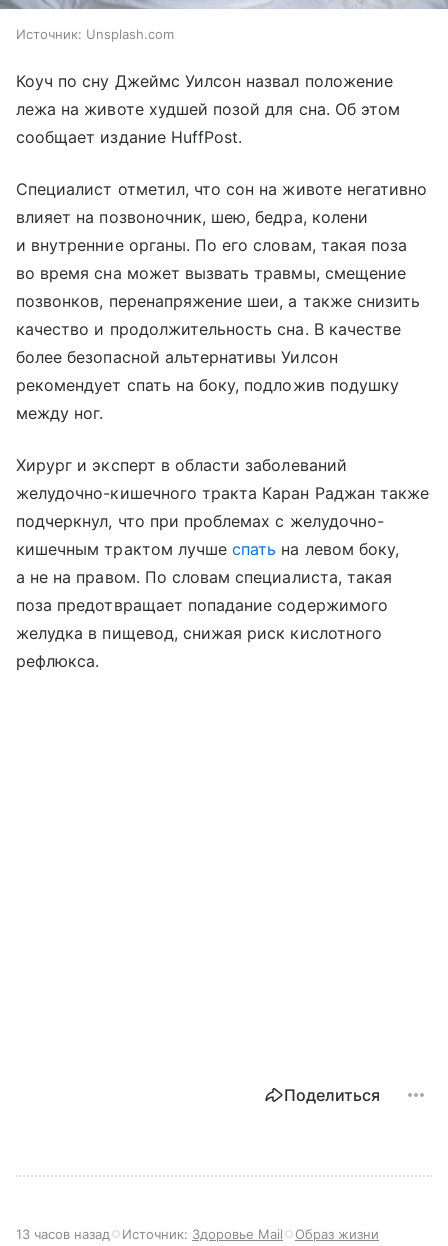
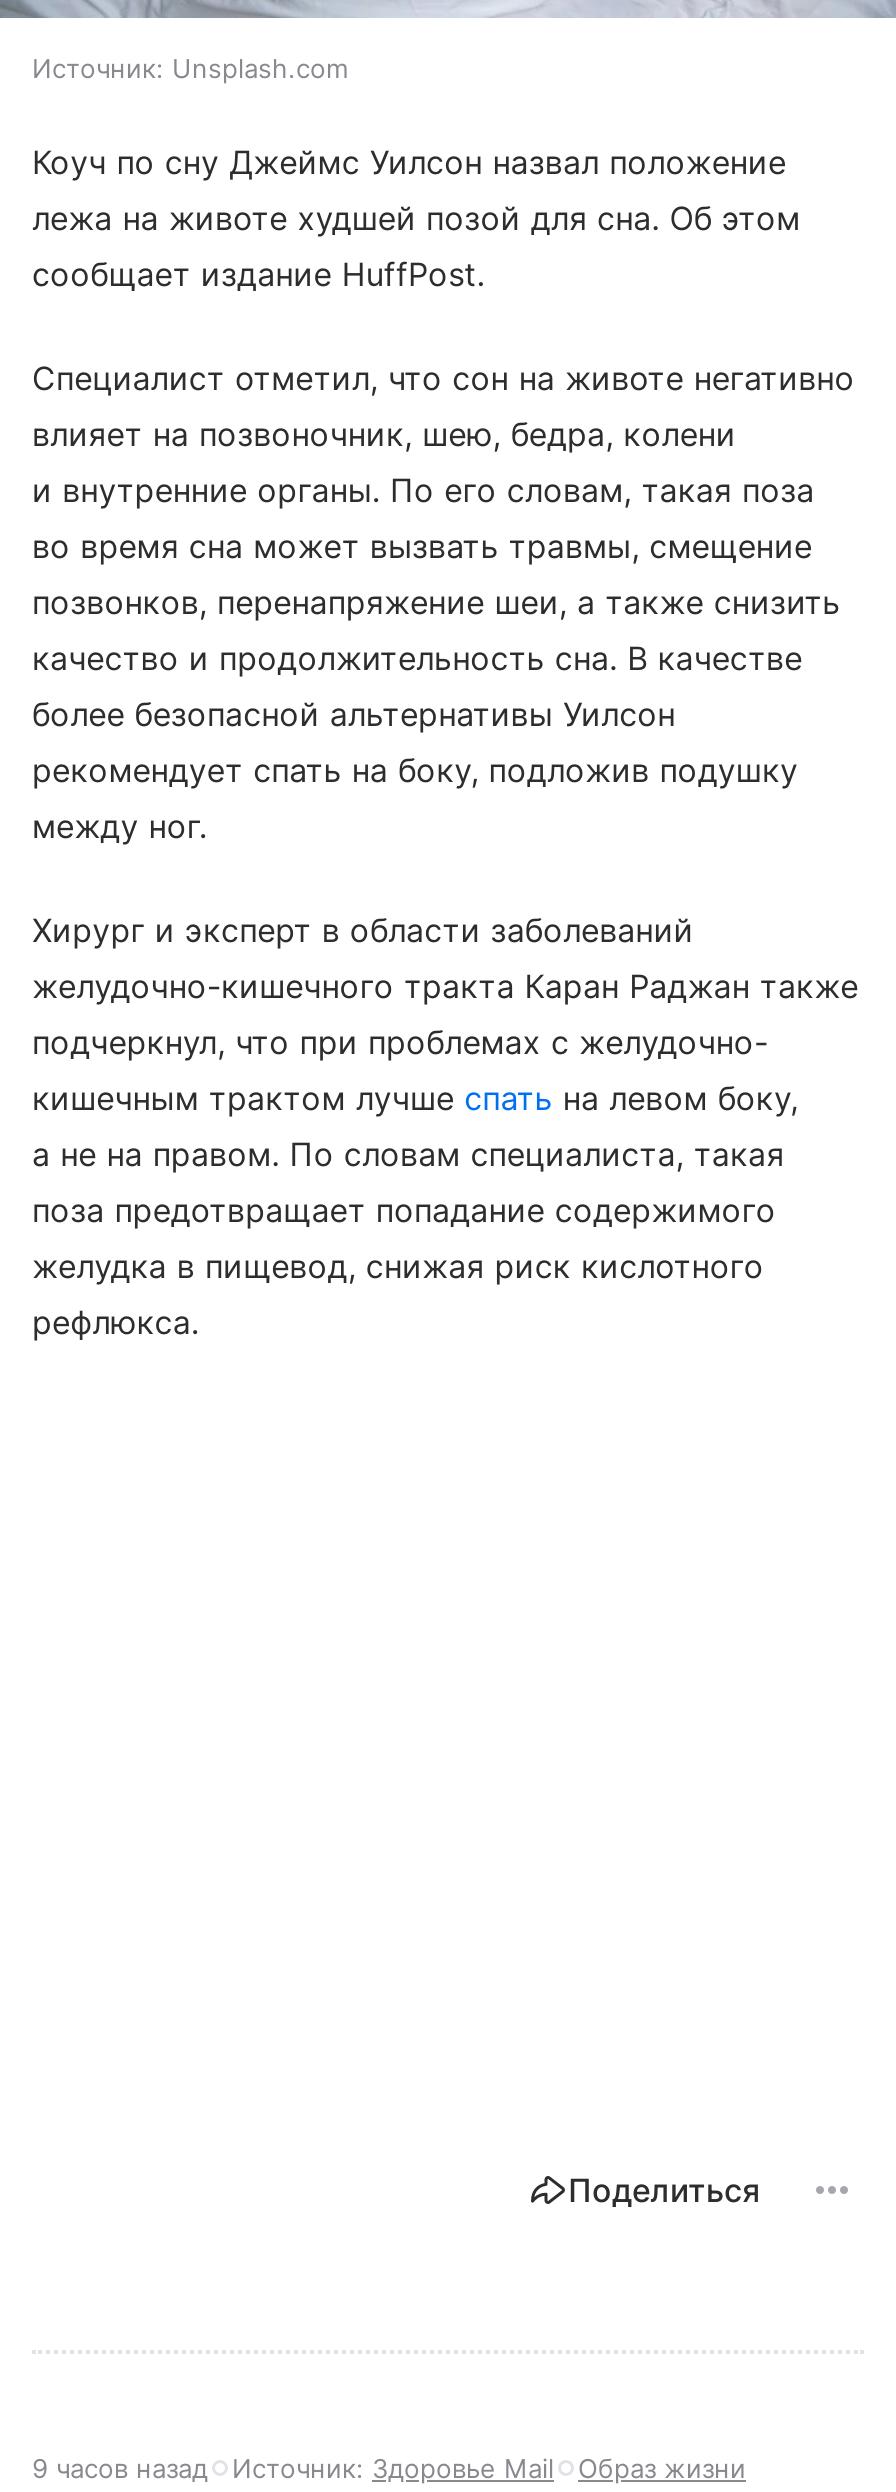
- 13 часов назад Источник: Здоровье Mail Образ жизни
+ 9 часов назад Источник: Здоровье Mail Образ жизни
